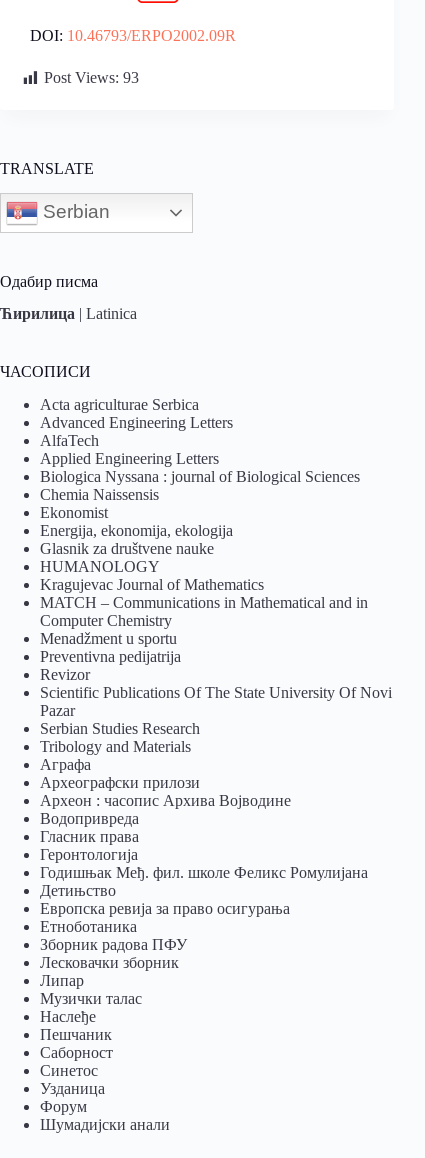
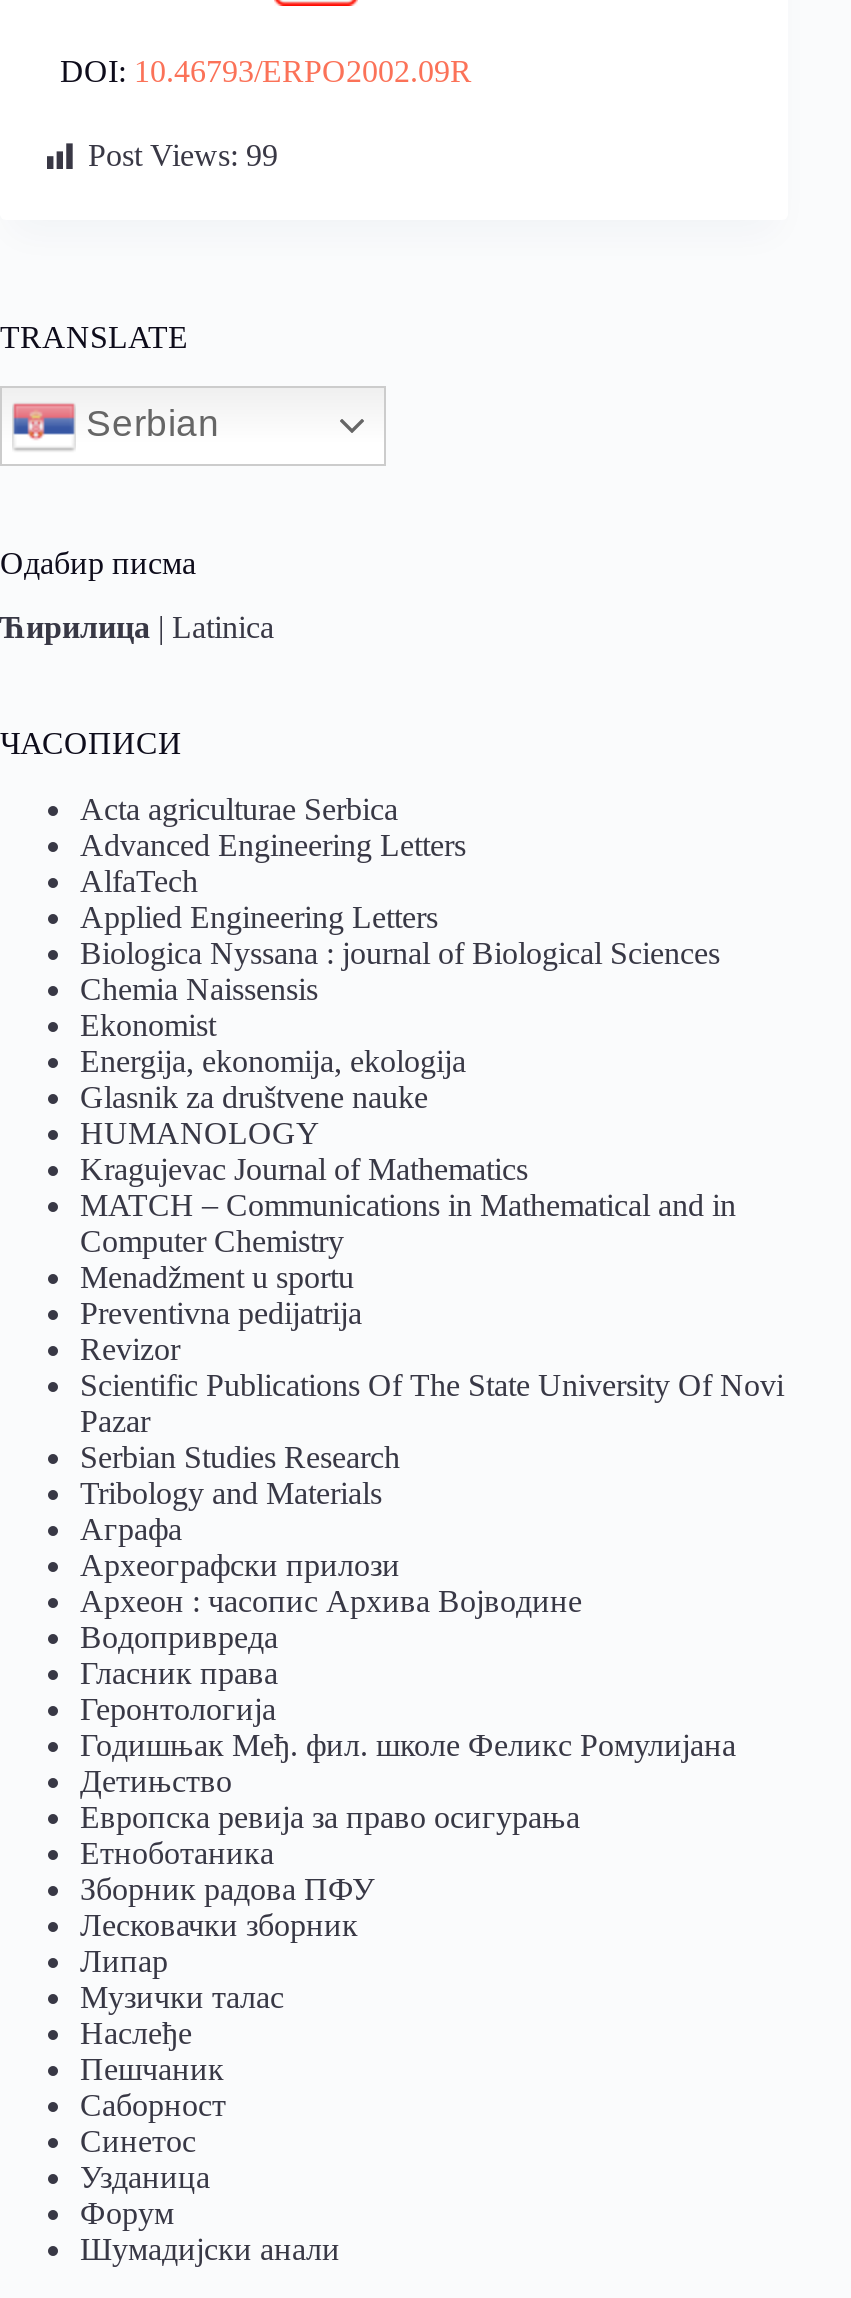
- Post Views: 93
+ Post Views: 99
